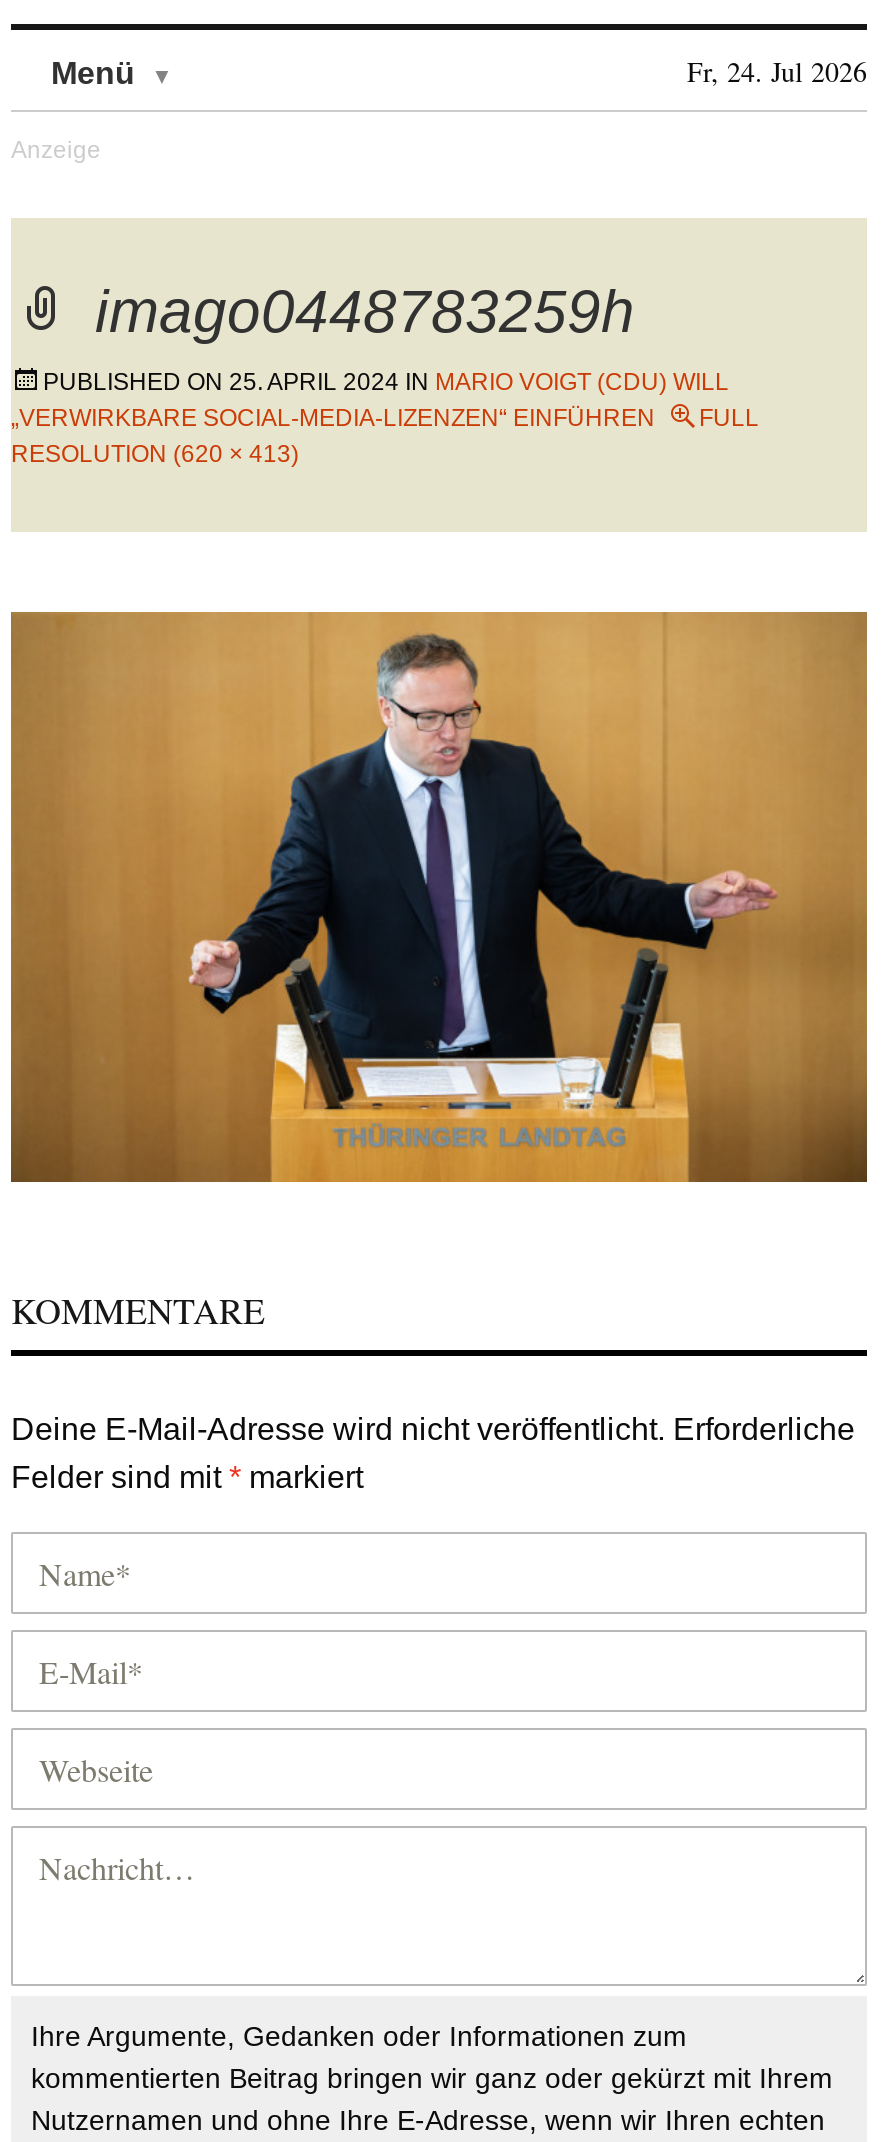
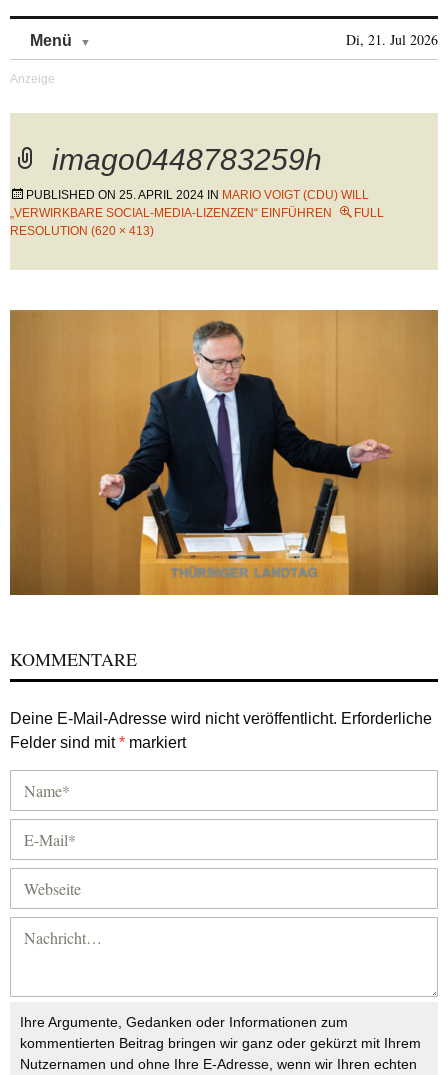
- Fr, 24. Jul 2026
+ Di, 21. Jul 2026
